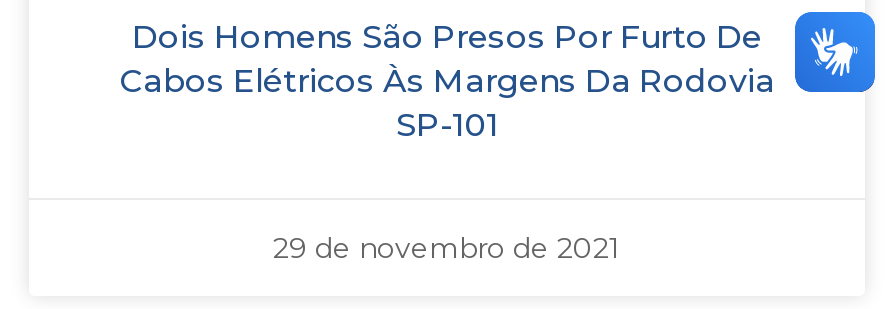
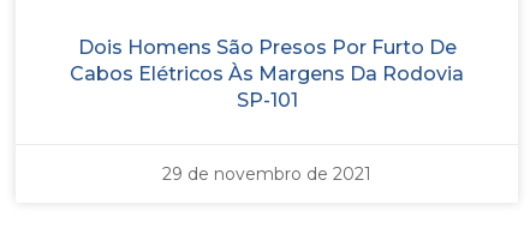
- [image]
